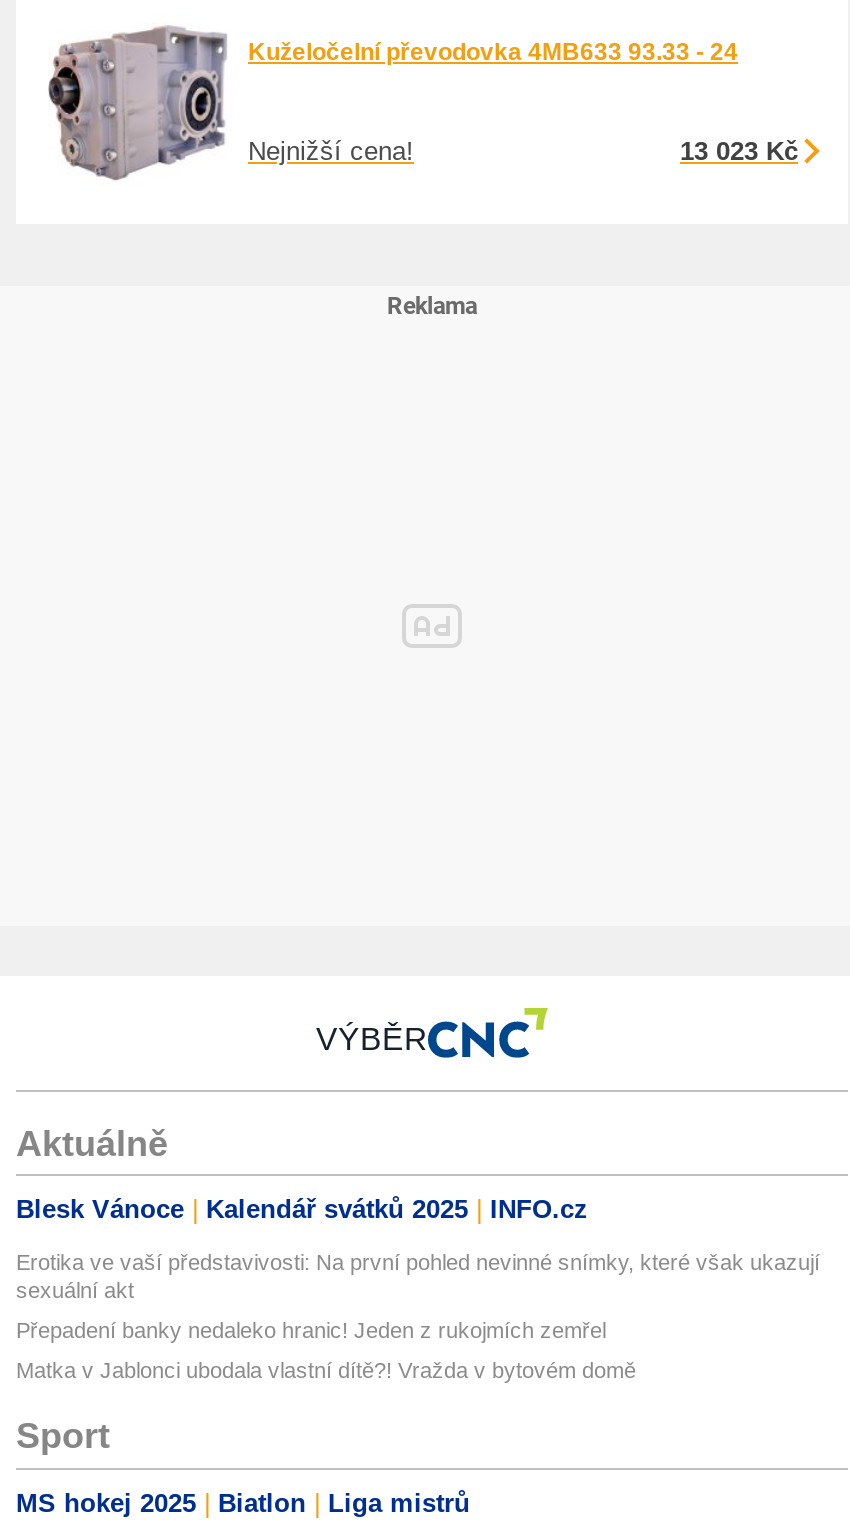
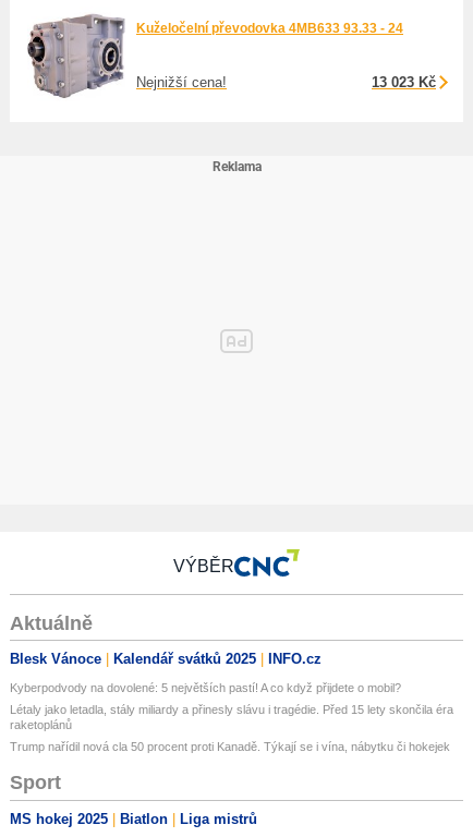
- Erotika ve vaší představivosti: Na první pohled nevinné snímky, které však ukazují
- sexuální akt
+ Kyberpodvody na dovolené: 5 největších pastí! A co když přijdete o mobil?

- Přepadení banky nedaleko hranic! Jeden z rukojmích zemřel
+ Létaly jako letadla, stály miliardy a přinesly slávu i tragédie. Před 15 lety skončila éra
+ raketoplánů

- Matka v Jablonci ubodala vlastní dítě?! Vražda v bytovém domě
+ Trump nařídil nová cla 50 procent proti Kanadě. Týkají se i vína, nábytku či hokejek
